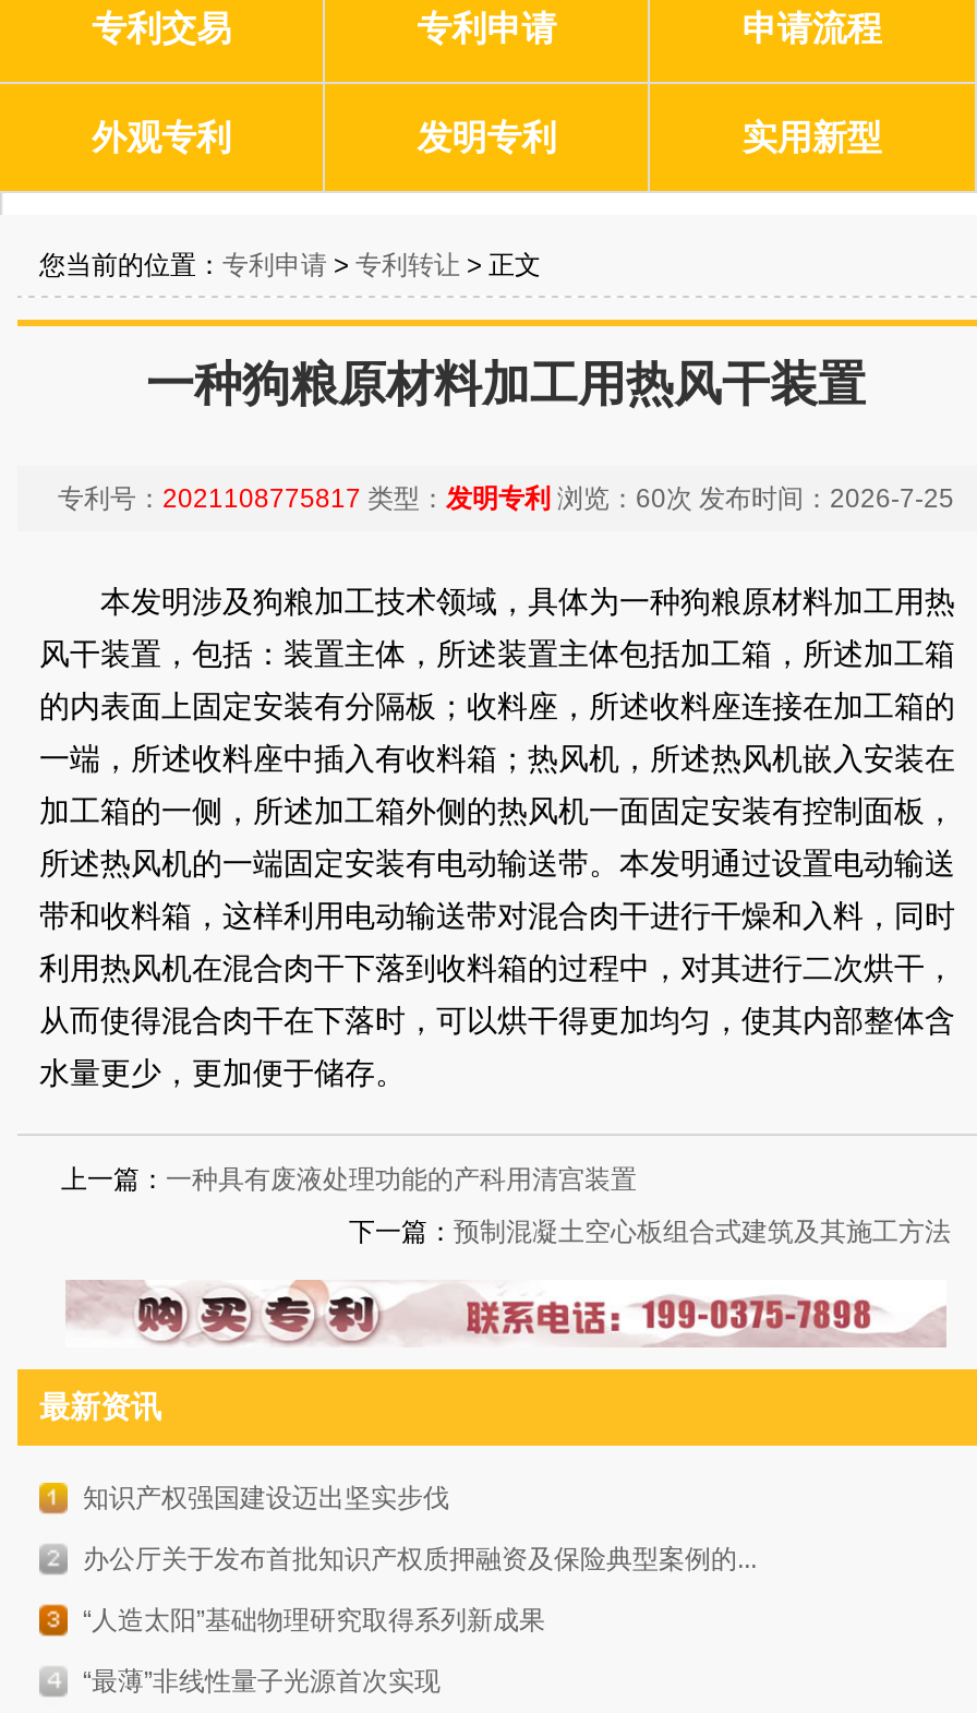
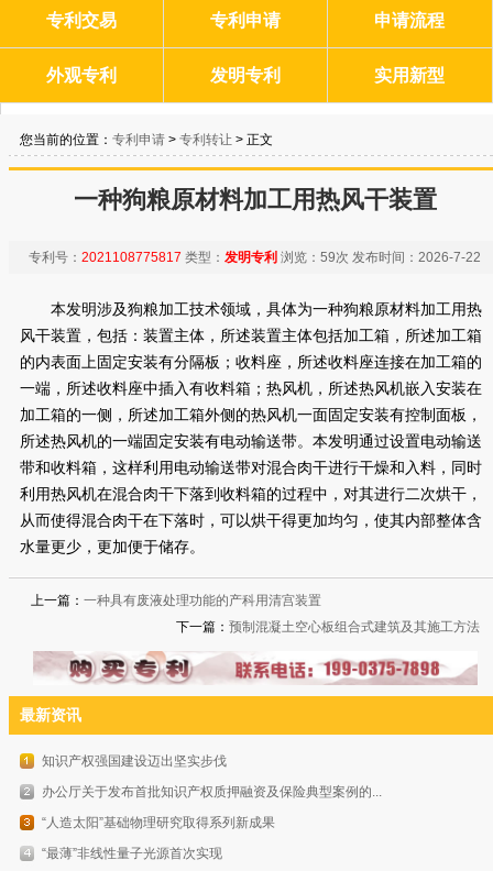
- 专利号：2021108775817类型：发明专利浏览：60次发布时间：2026-7-25
+ 专利号：2021108775817类型：发明专利浏览：59次发布时间：2026-7-22
